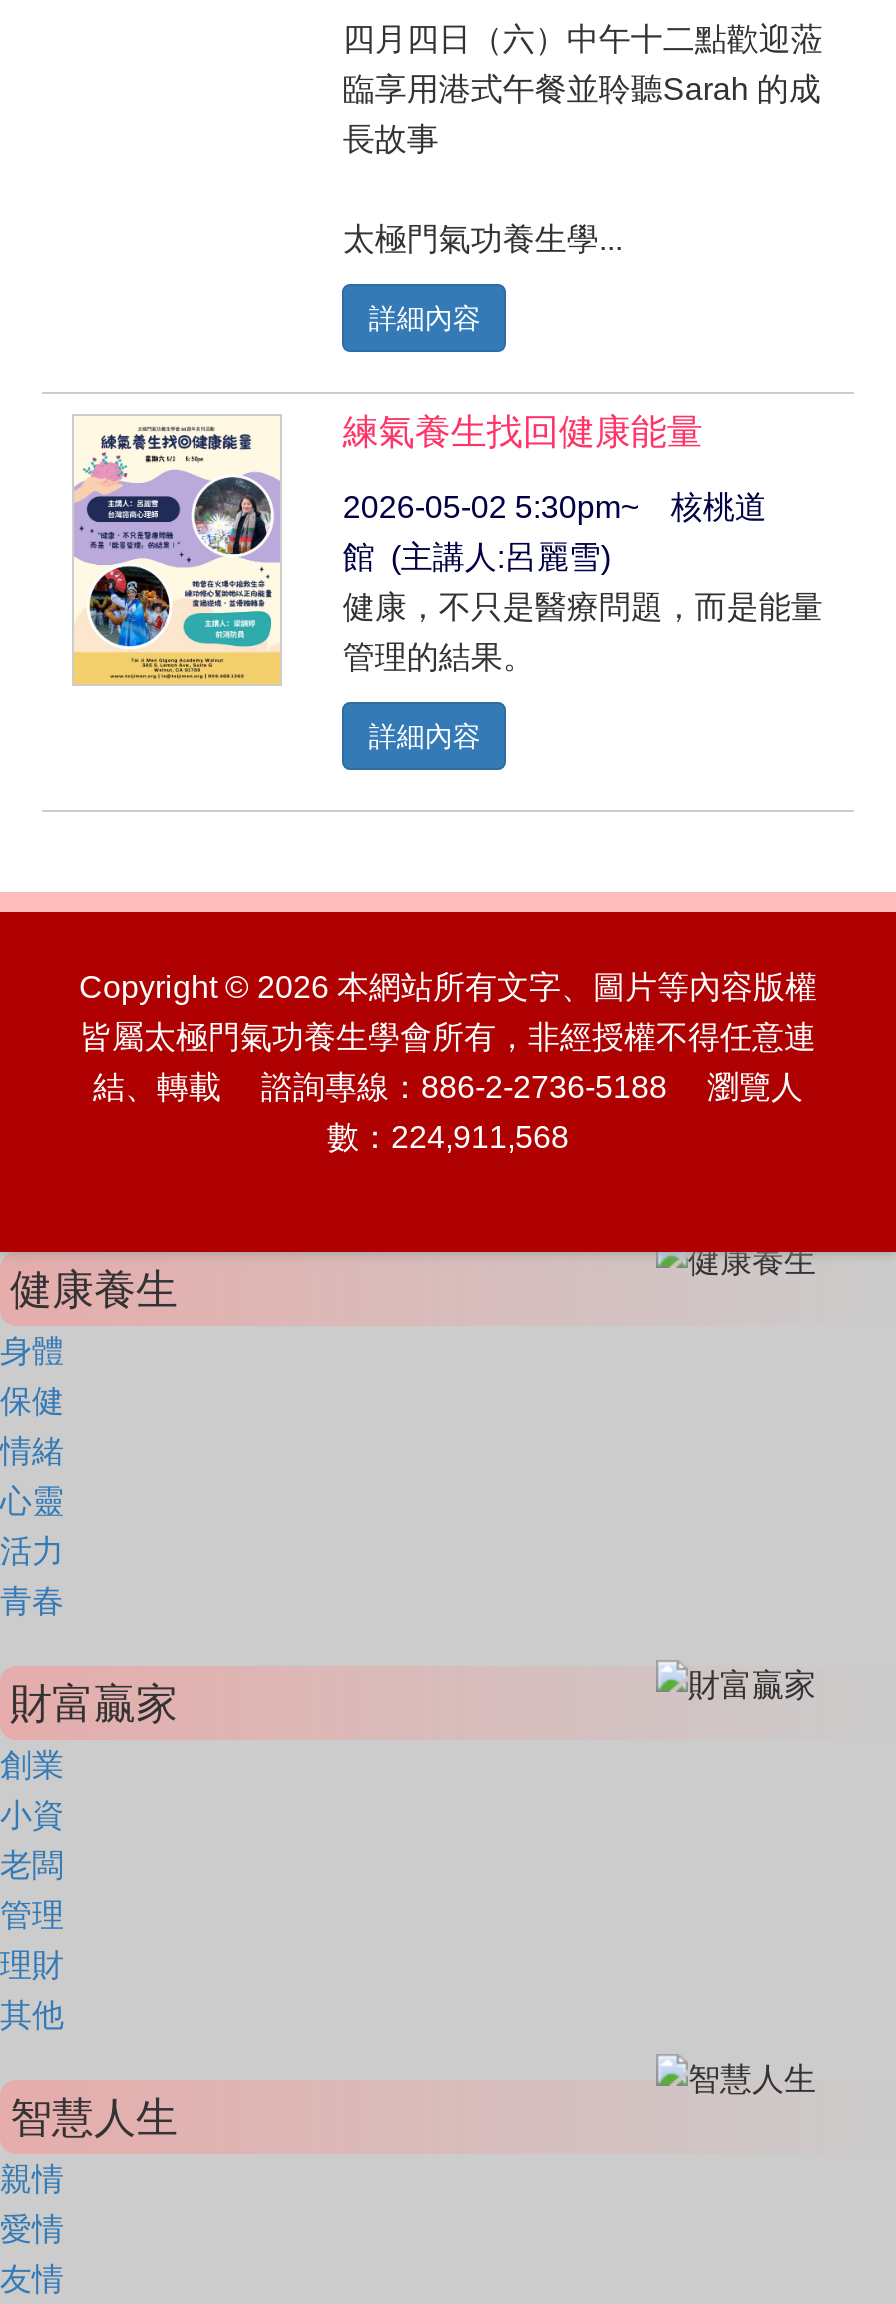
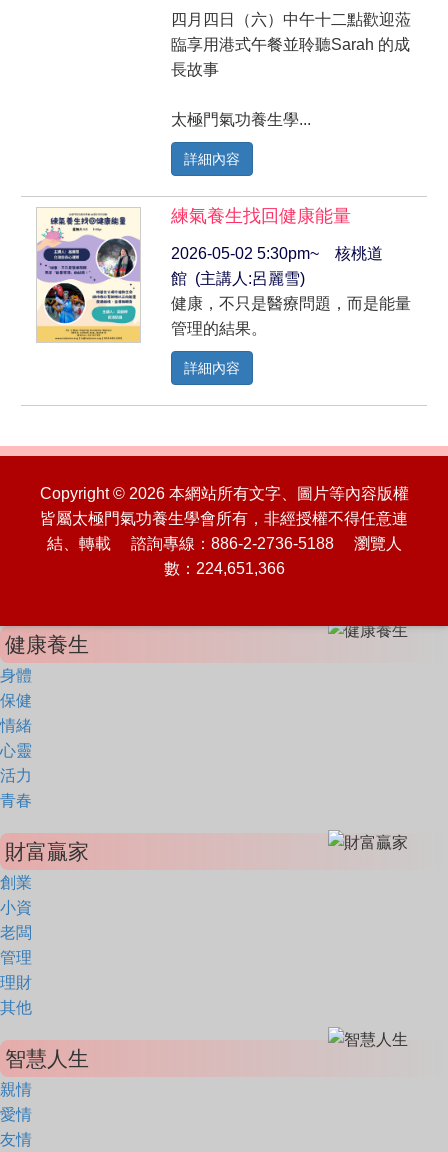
- 數：224,911,568
+ 數：224,651,366
